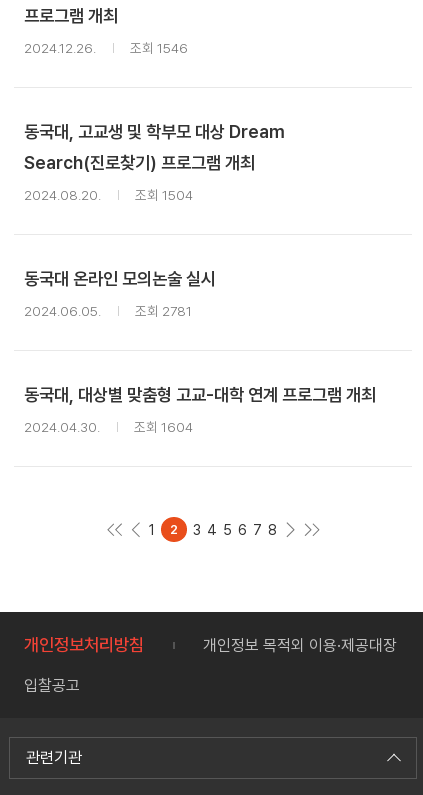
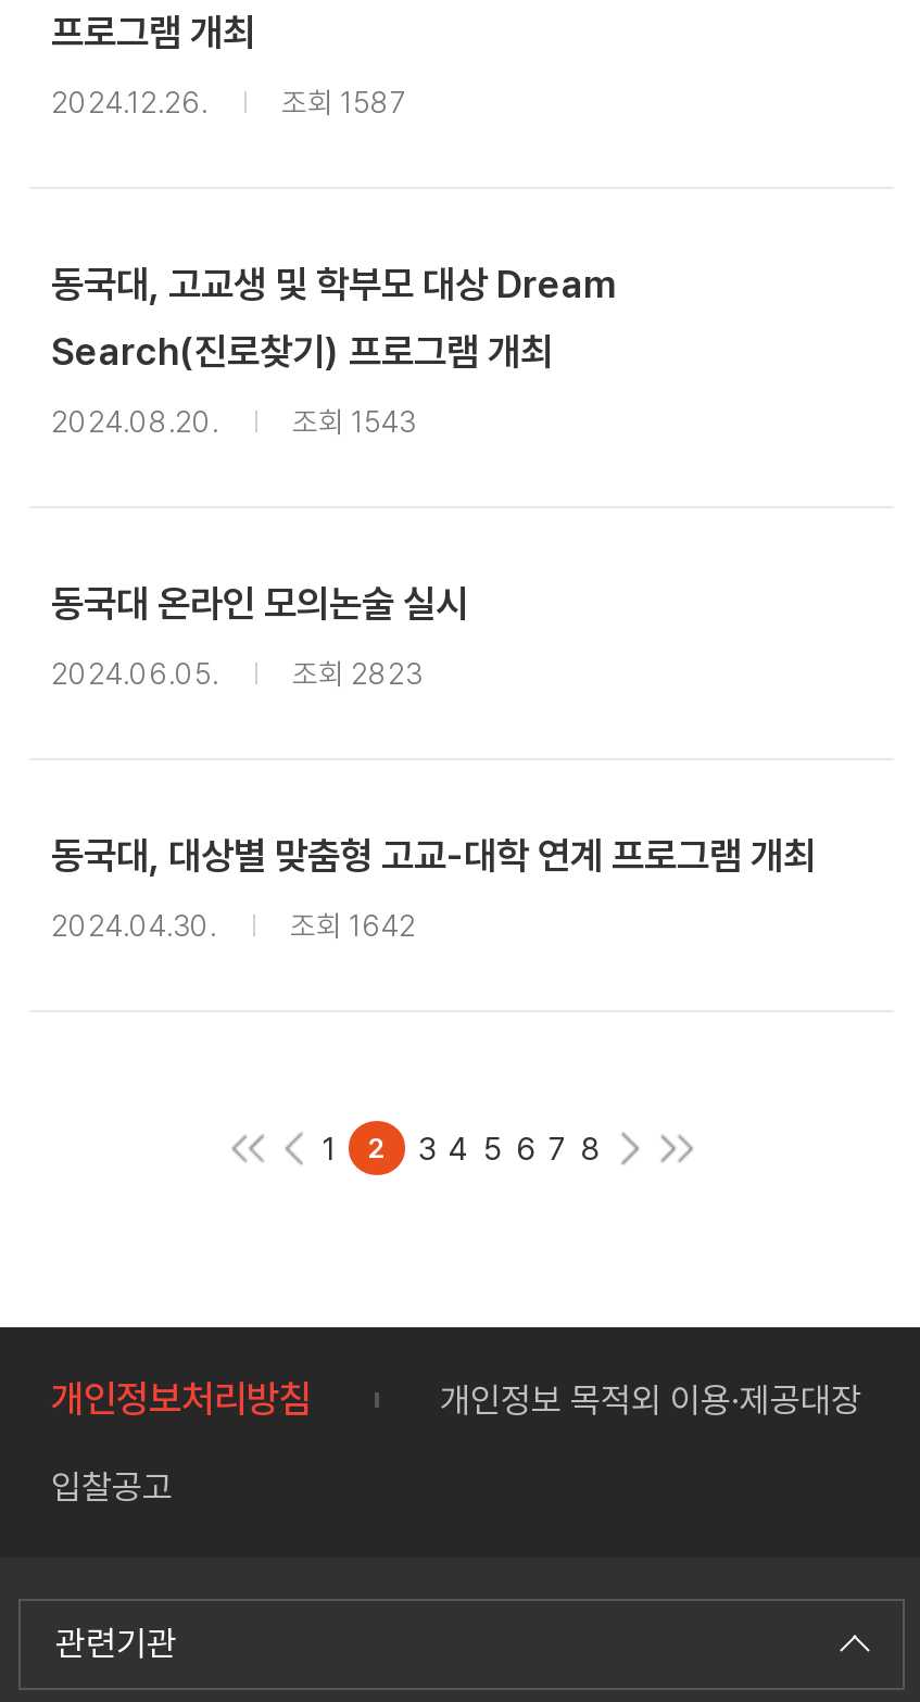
- 조회 1546
+ 조회 1587

- 조회 1504
+ 조회 1543

- 조회 2781
+ 조회 2823

- 조회 1604
+ 조회 1642
